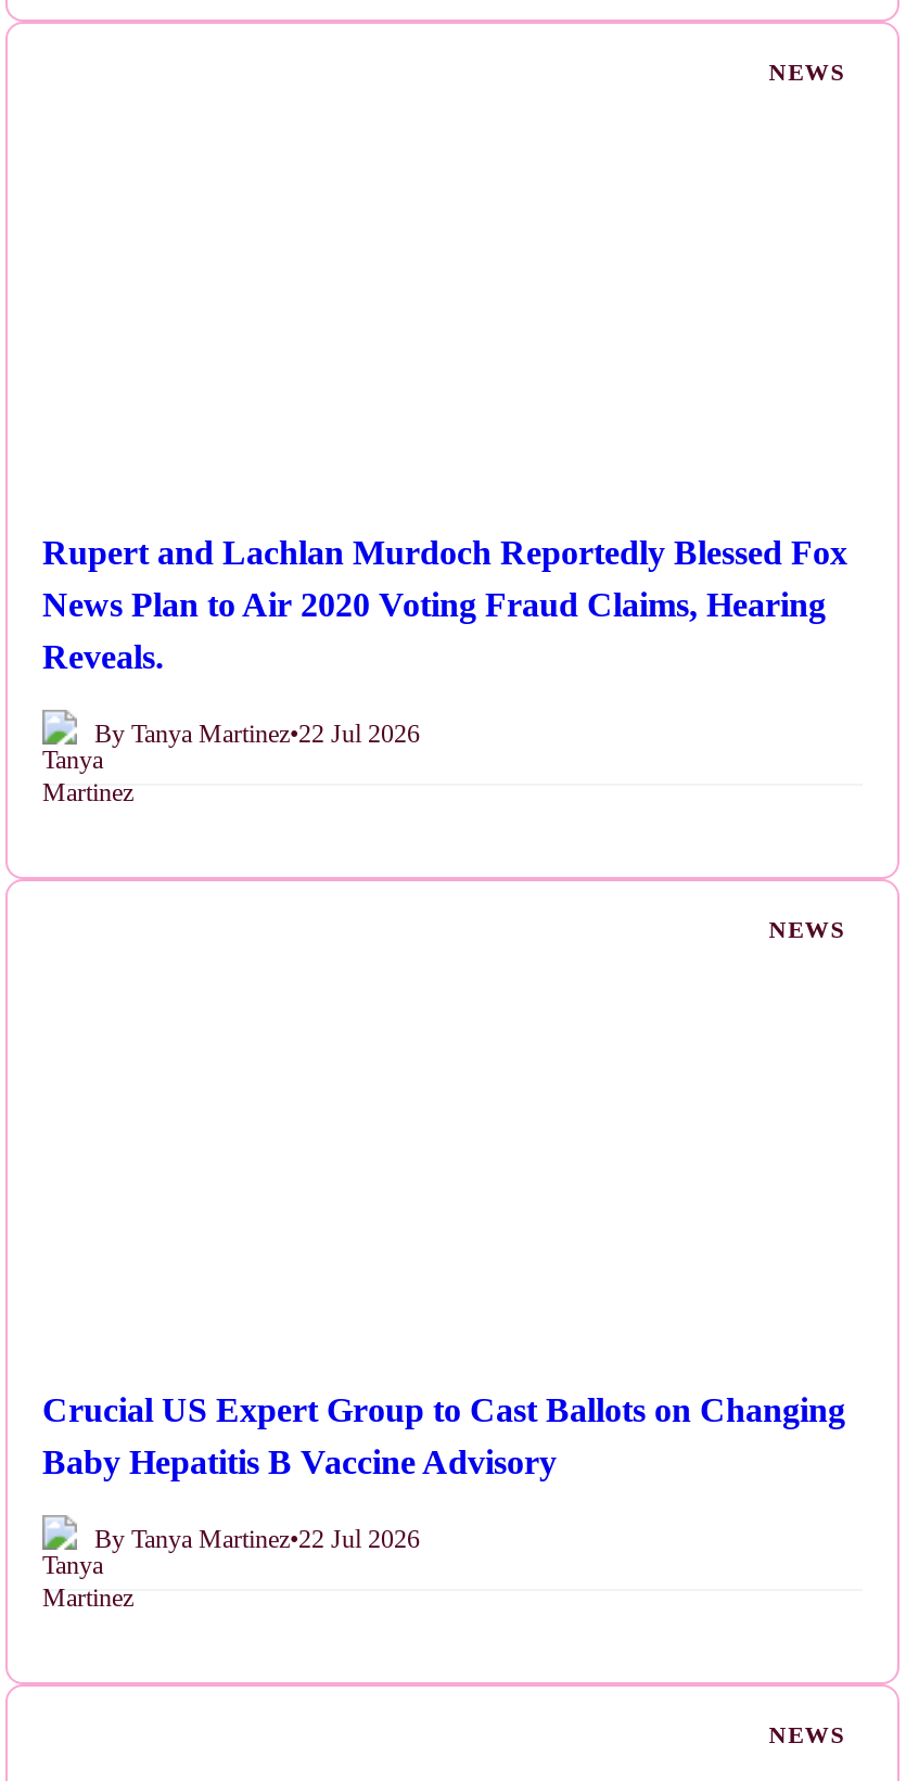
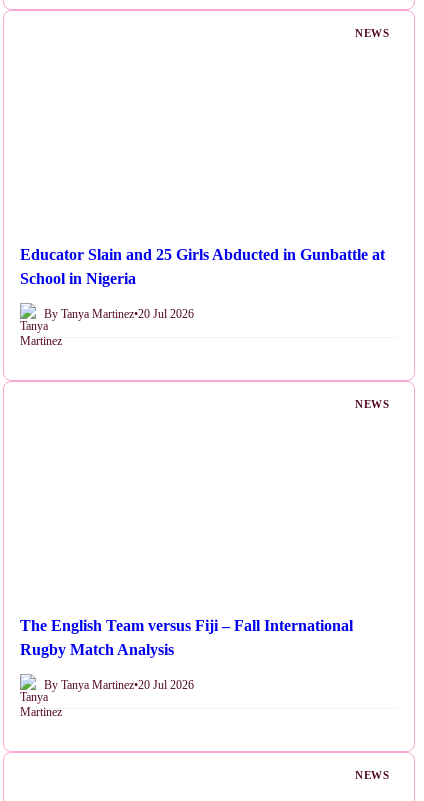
- Rupert and Lachlan Murdoch Reportedly Blessed Fox
- News Plan to Air 2020 Voting Fraud Claims, Hearing
- Reveals.
+ Educator Slain and 25 Girls Abducted in Gunbattle at
+ School in Nigeria

- By Tanya Martinez•22 Jul 2026
+ By Tanya Martinez•20 Jul 2026

- Crucial US Expert Group to Cast Ballots on Changing
- Baby Hepatitis B Vaccine Advisory
+ The English Team versus Fiji – Fall International
+ Rugby Match Analysis

- By Tanya Martinez•22 Jul 2026
+ By Tanya Martinez•20 Jul 2026
